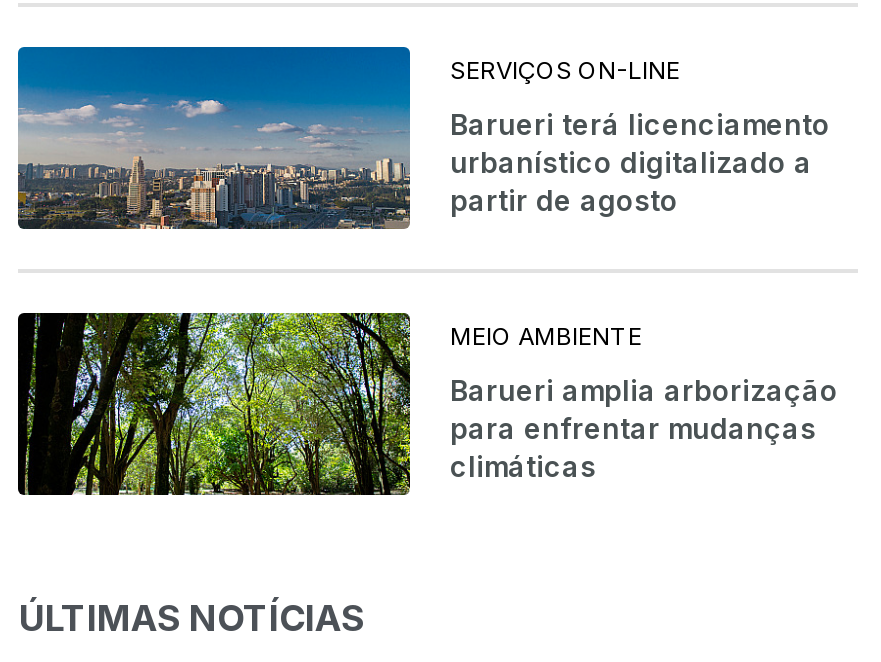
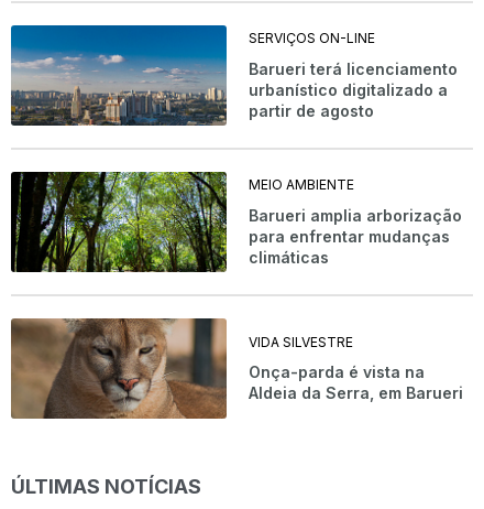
+ [image]
+ VIDA SILVESTRE
+ Onça-parda é vista na
+ Aldeia da Serra, em Barueri
